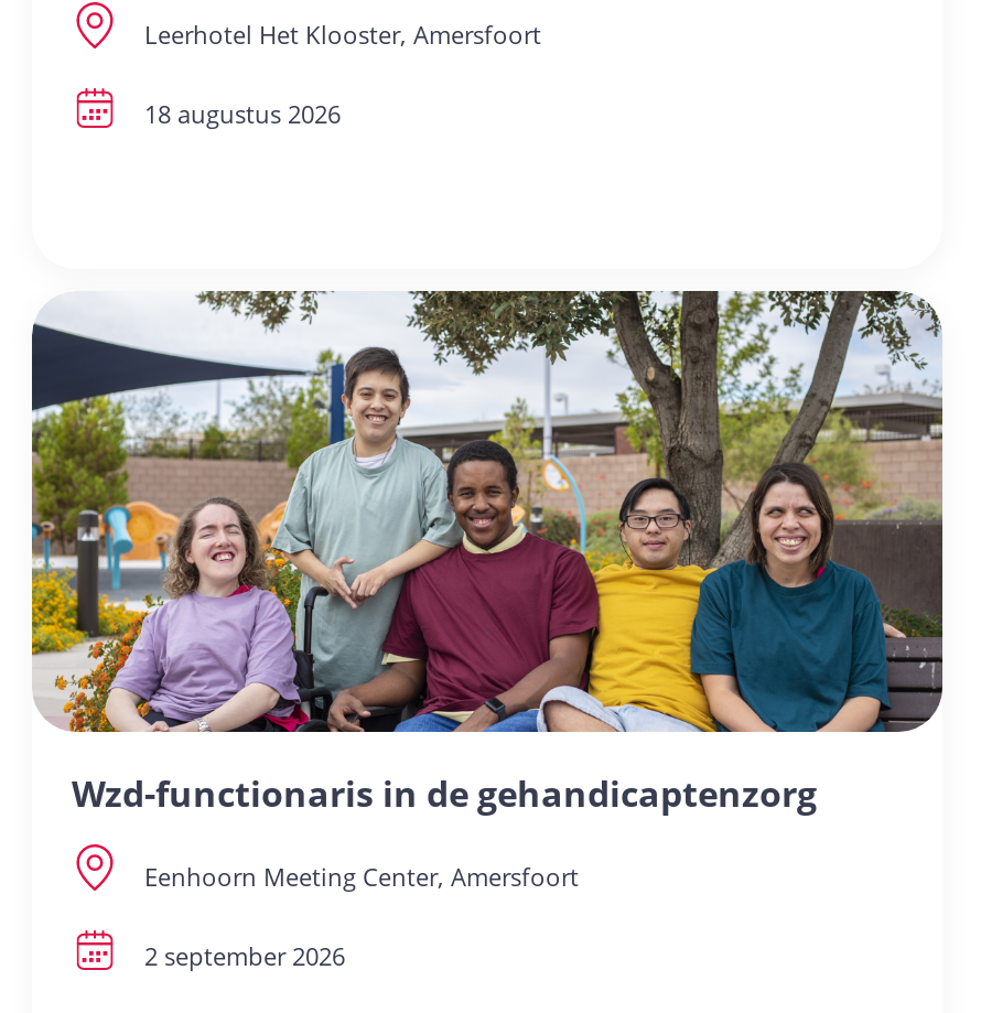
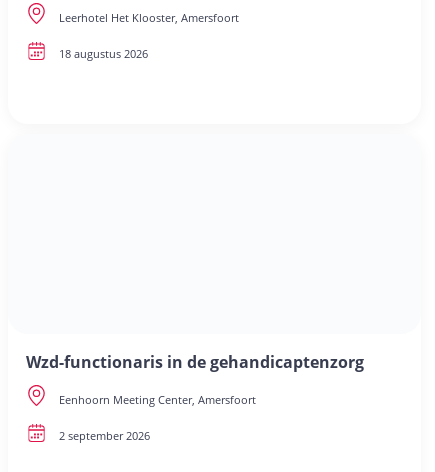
- [image]
